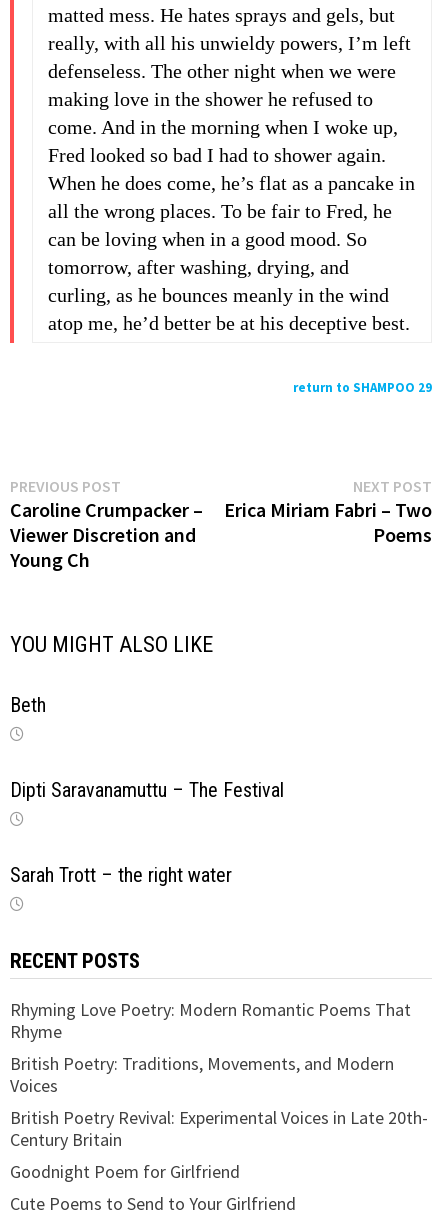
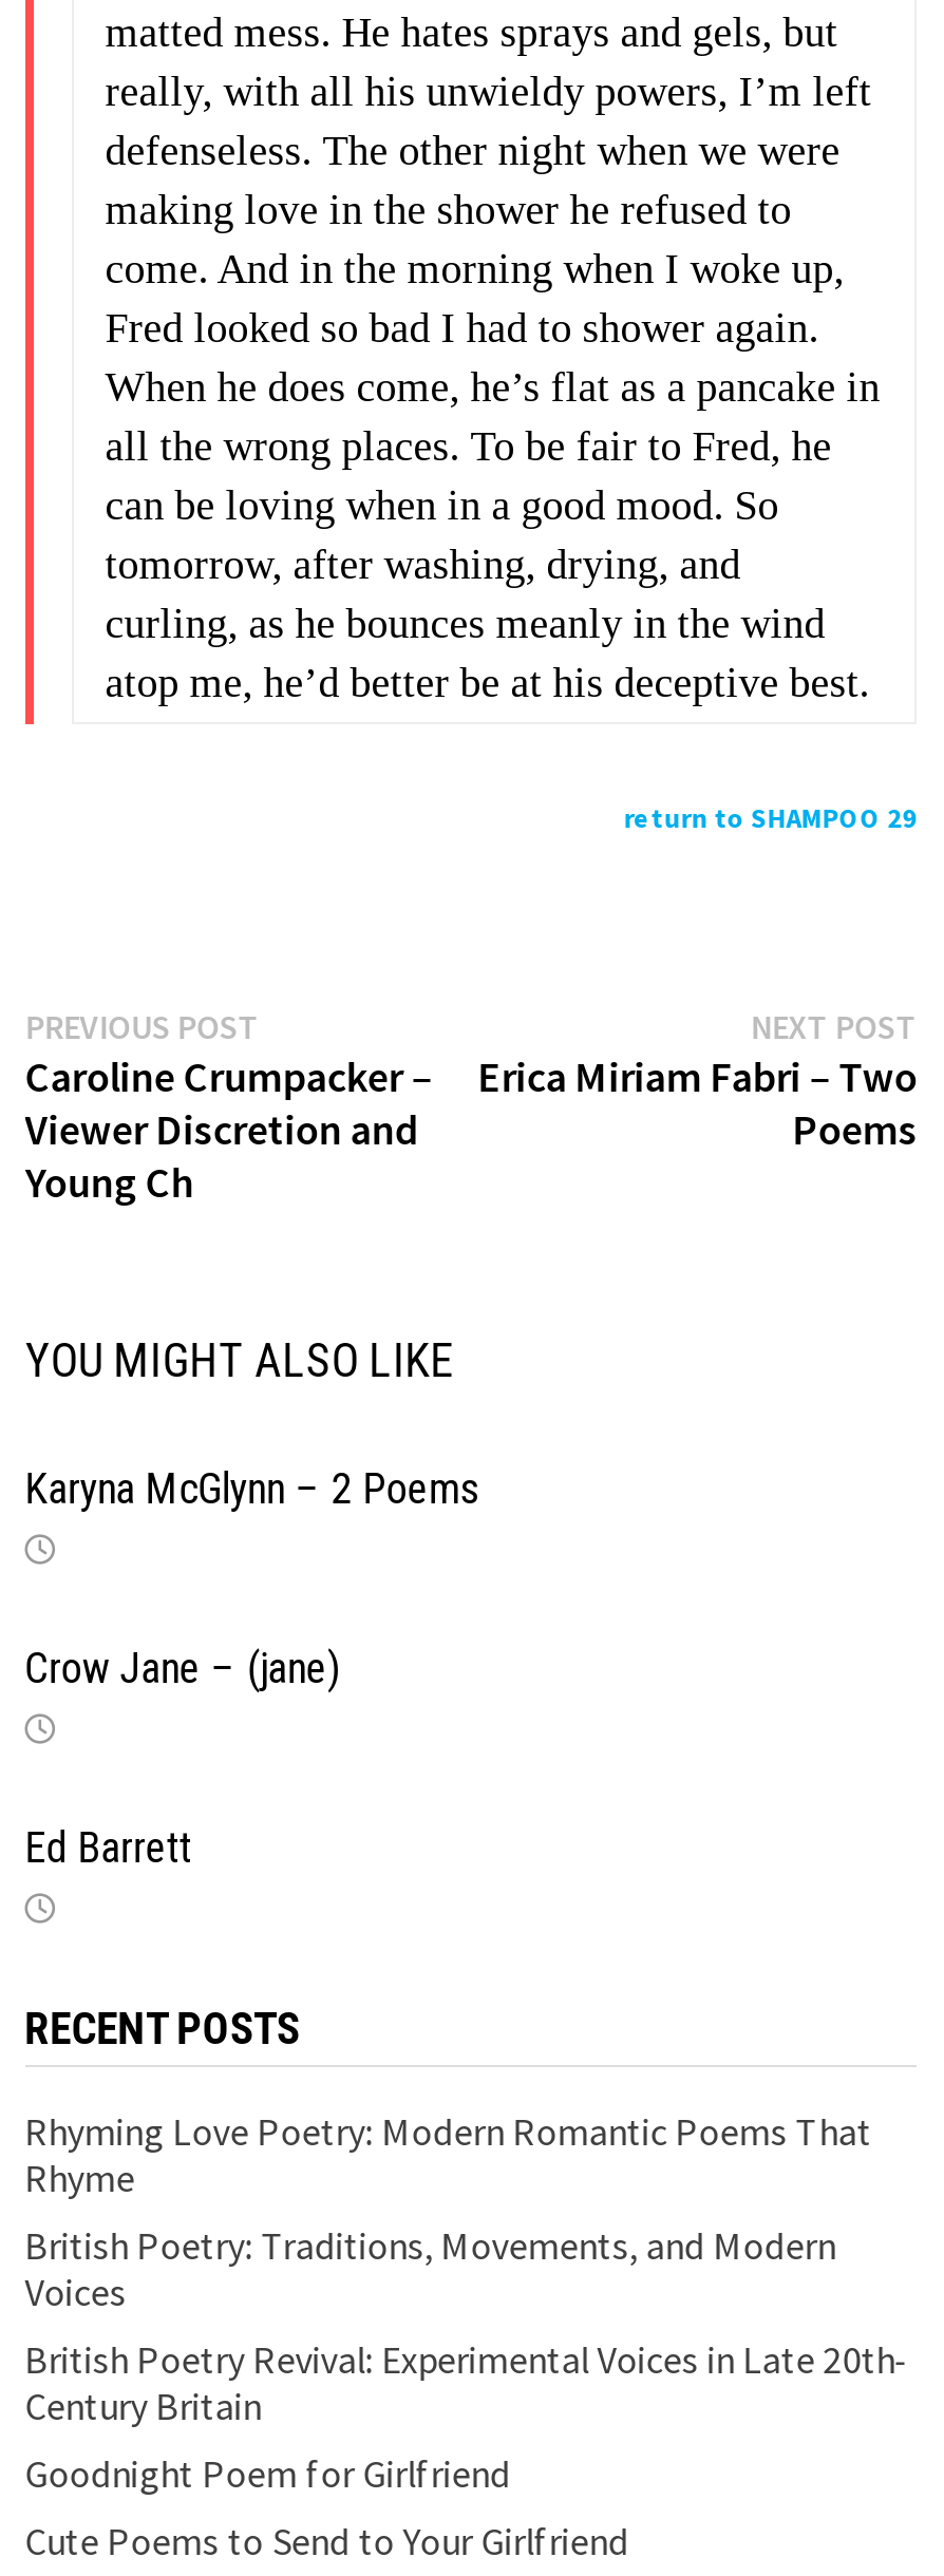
- Beth
+ Karyna McGlynn – 2 Poems

- Dipti Saravanamuttu – The Festival
+ Crow Jane – (jane)

- Sarah Trott – the right water
+ Ed Barrett
